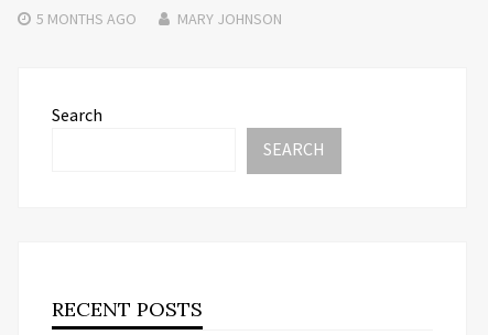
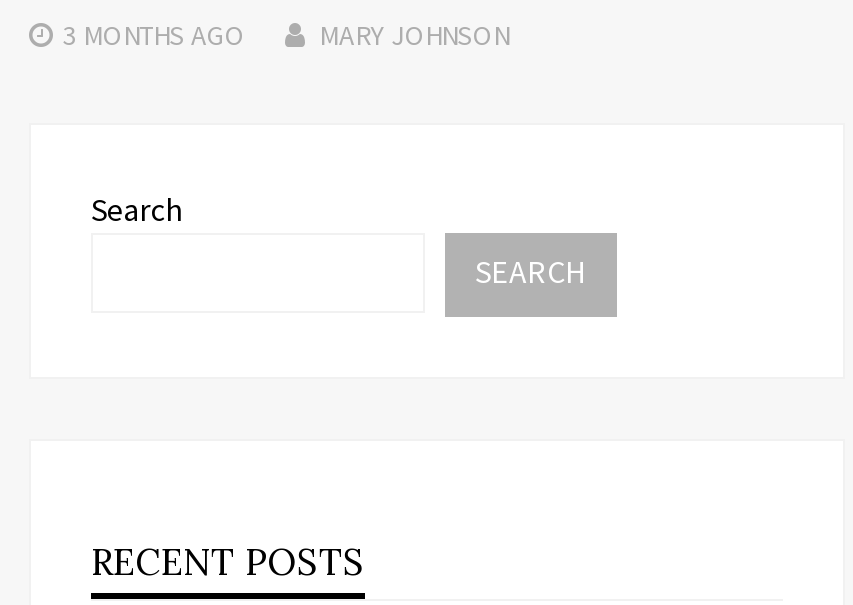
- 5 MONTHS AGO
+ 3 MONTHS AGO
